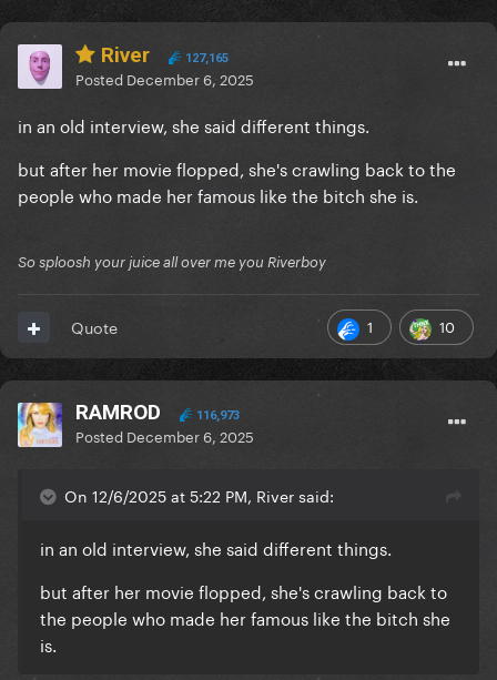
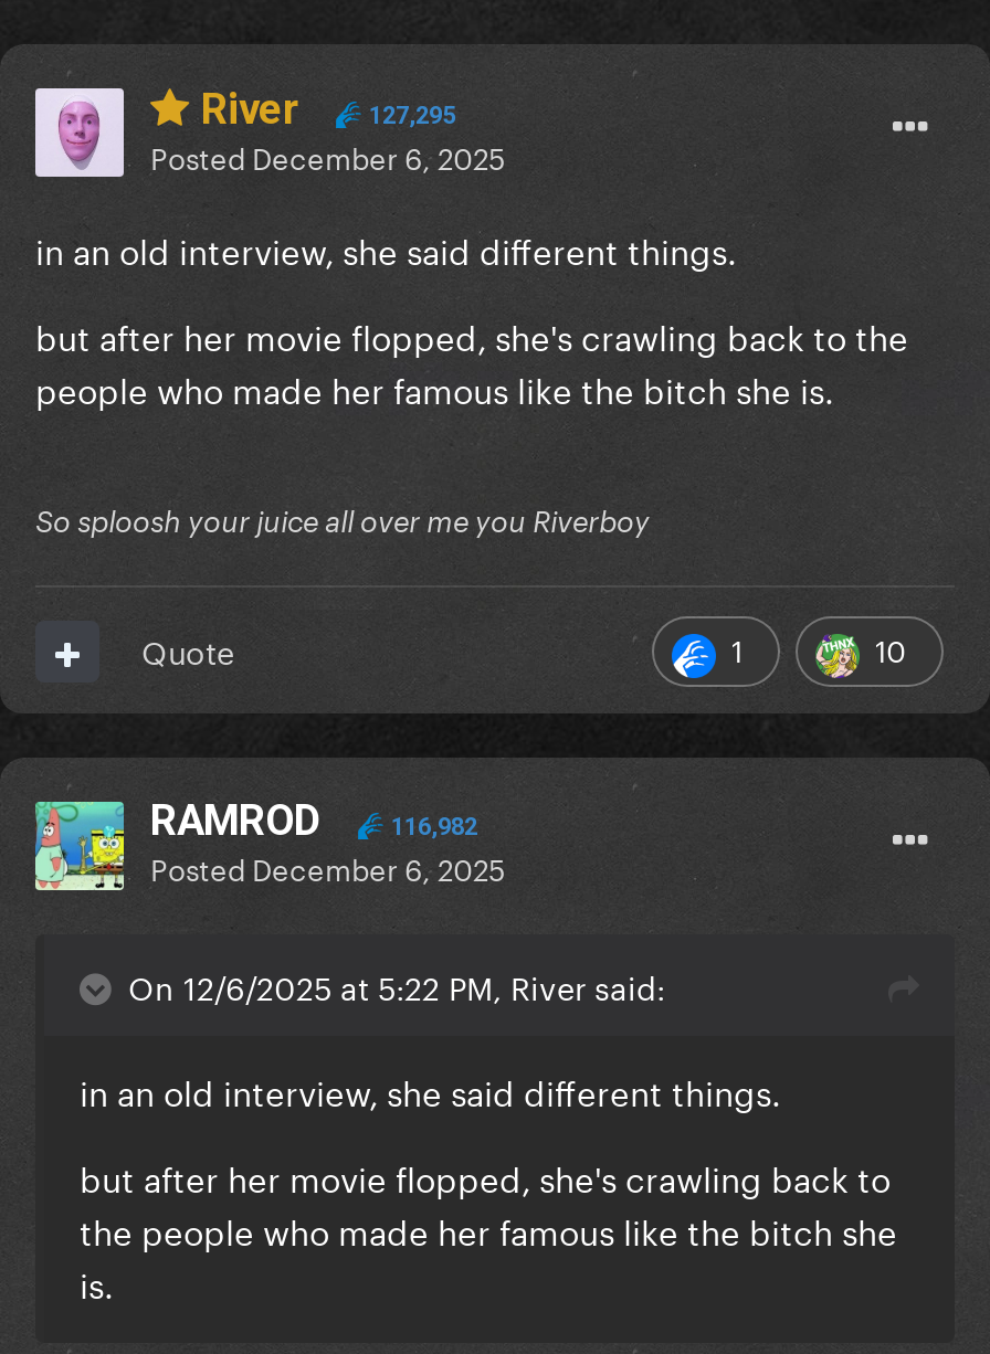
- 127,165
+ 127,295

- [image]
- RAMROD 116,973
+ [image]
+ RAMROD 116,982
